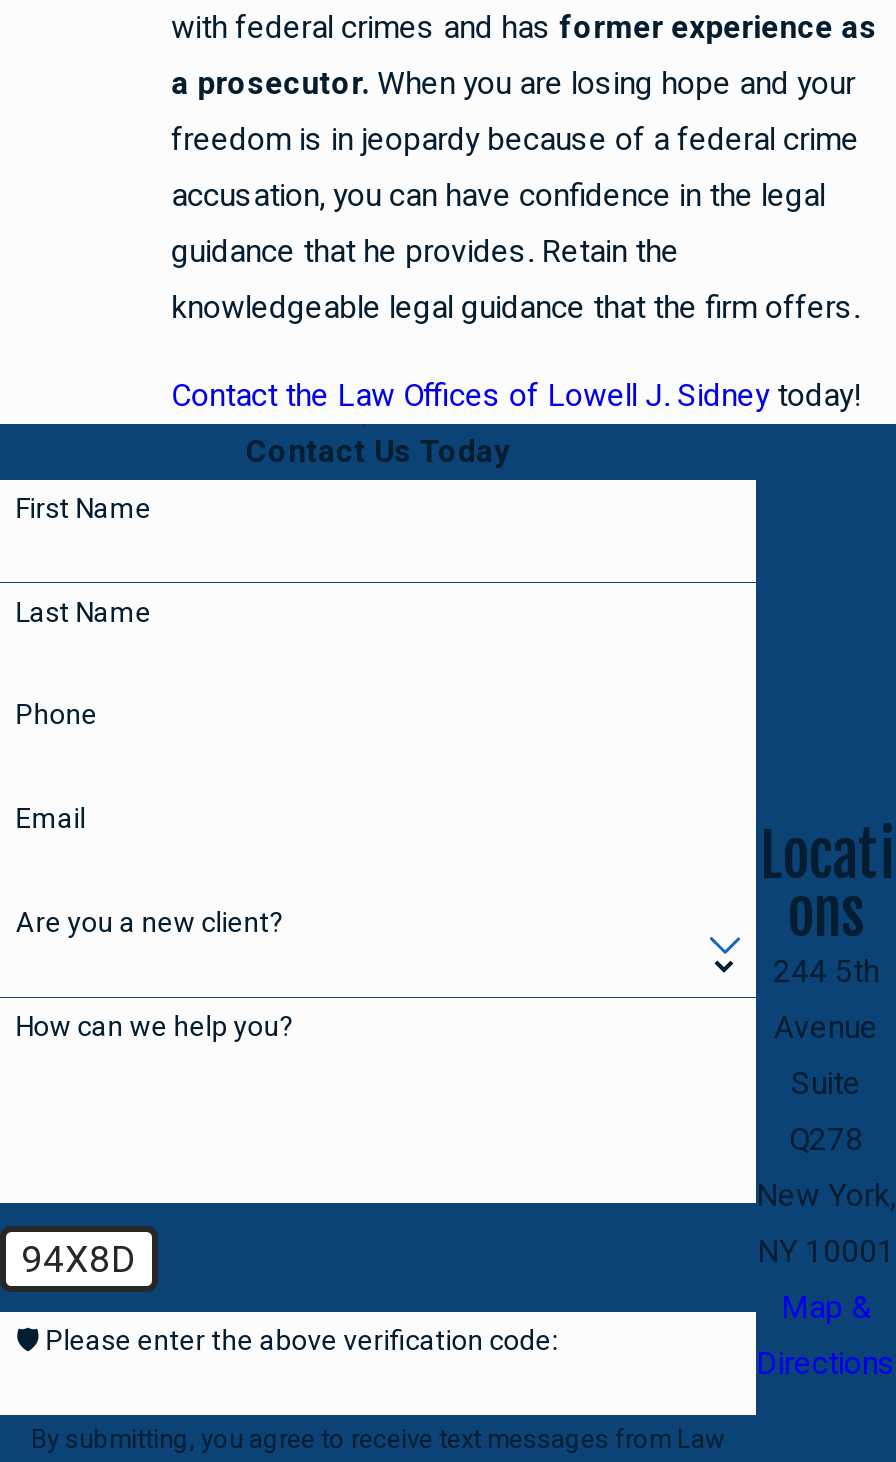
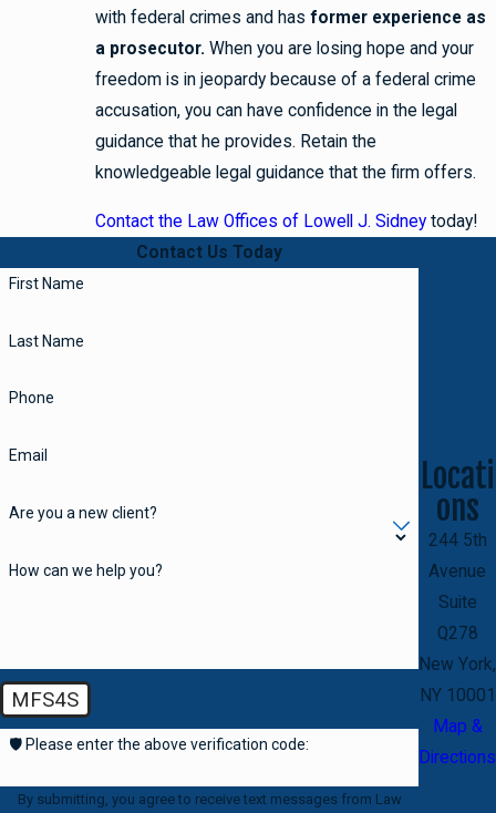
- 94X8D
+ MFS4S
